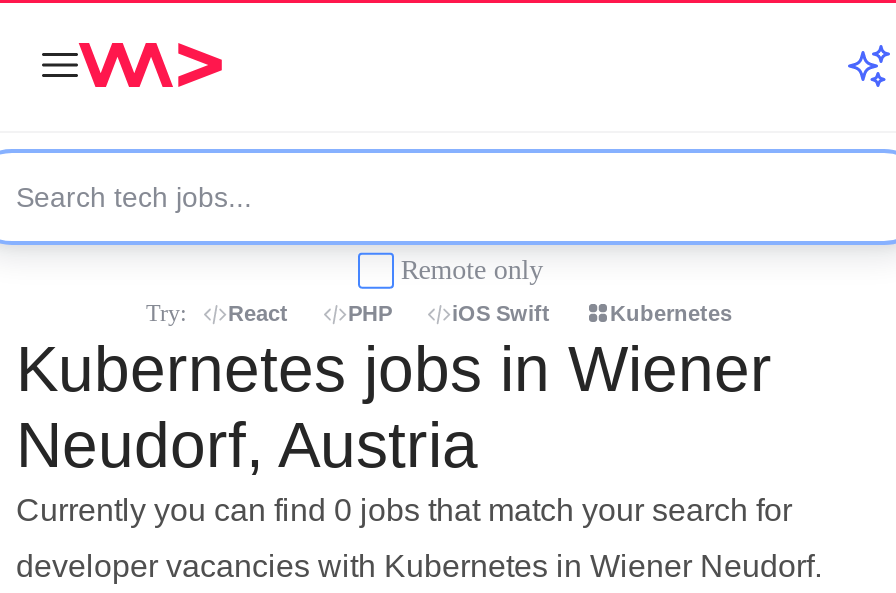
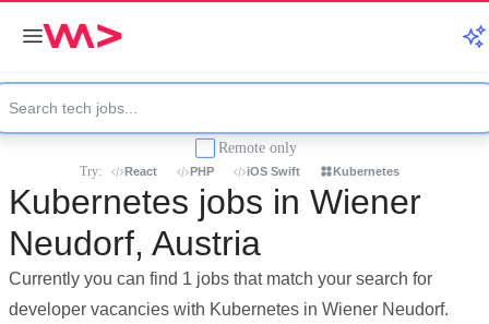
- Currently you can find 0 jobs that match your search for
+ Currently you can find 1 jobs that match your search for
